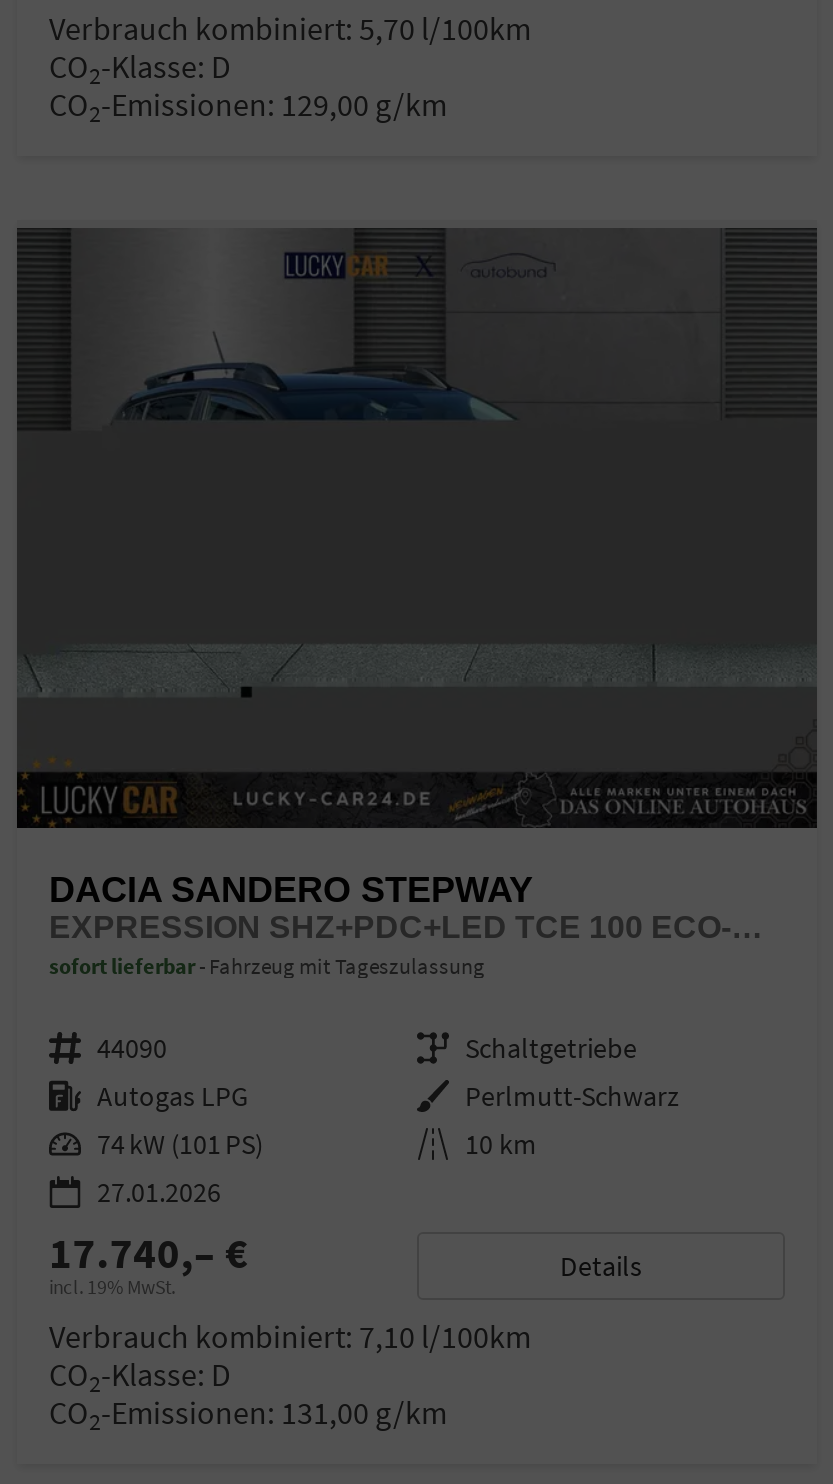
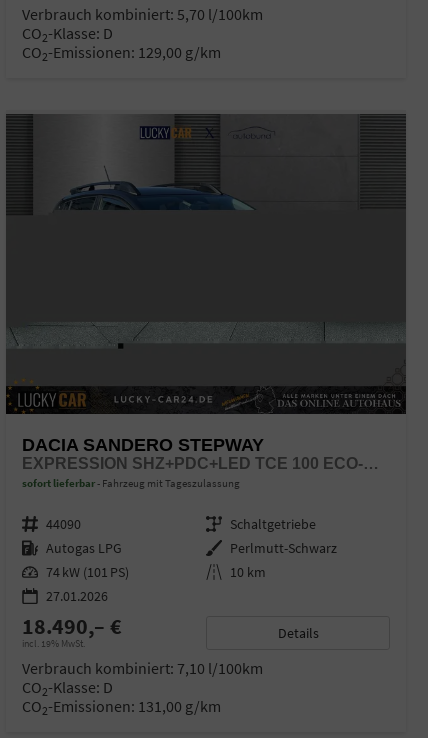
- 17.740,– €
+ 18.490,– €
